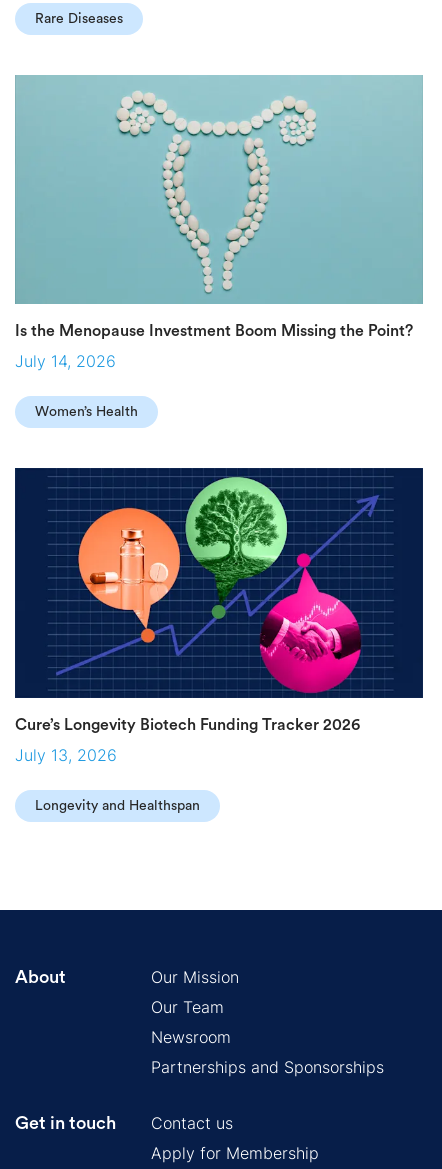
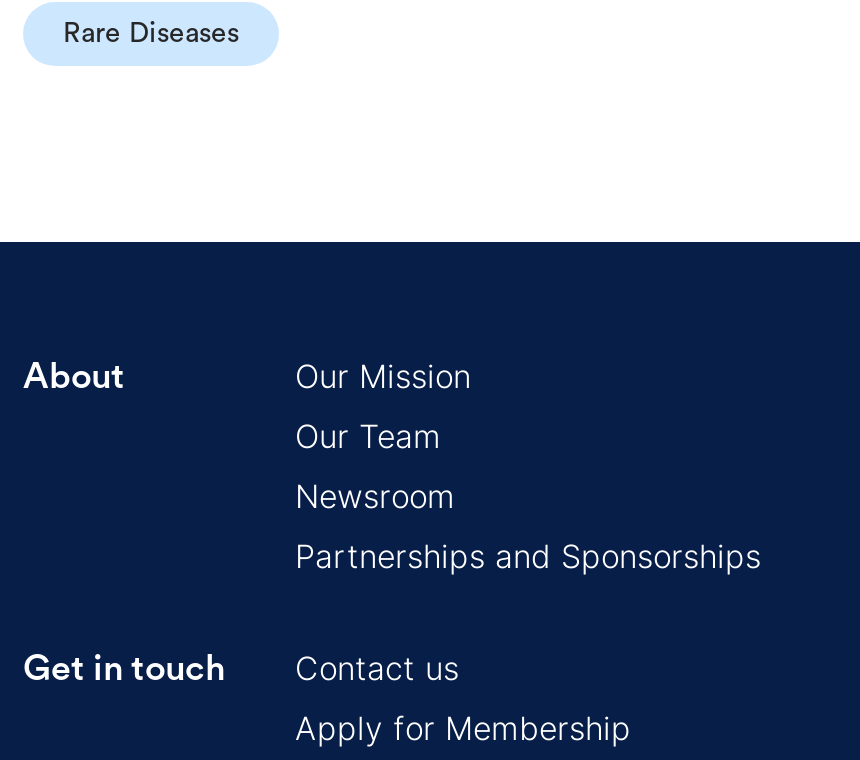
- [image]
- Is the Menopause Investment Boom Missing the Point?
- July 14, 2026
- Women’s Health

- [image]
- Cure’s Longevity Biotech Funding Tracker 2026
- July 13, 2026
- Longevity and Healthspan

- [image]
